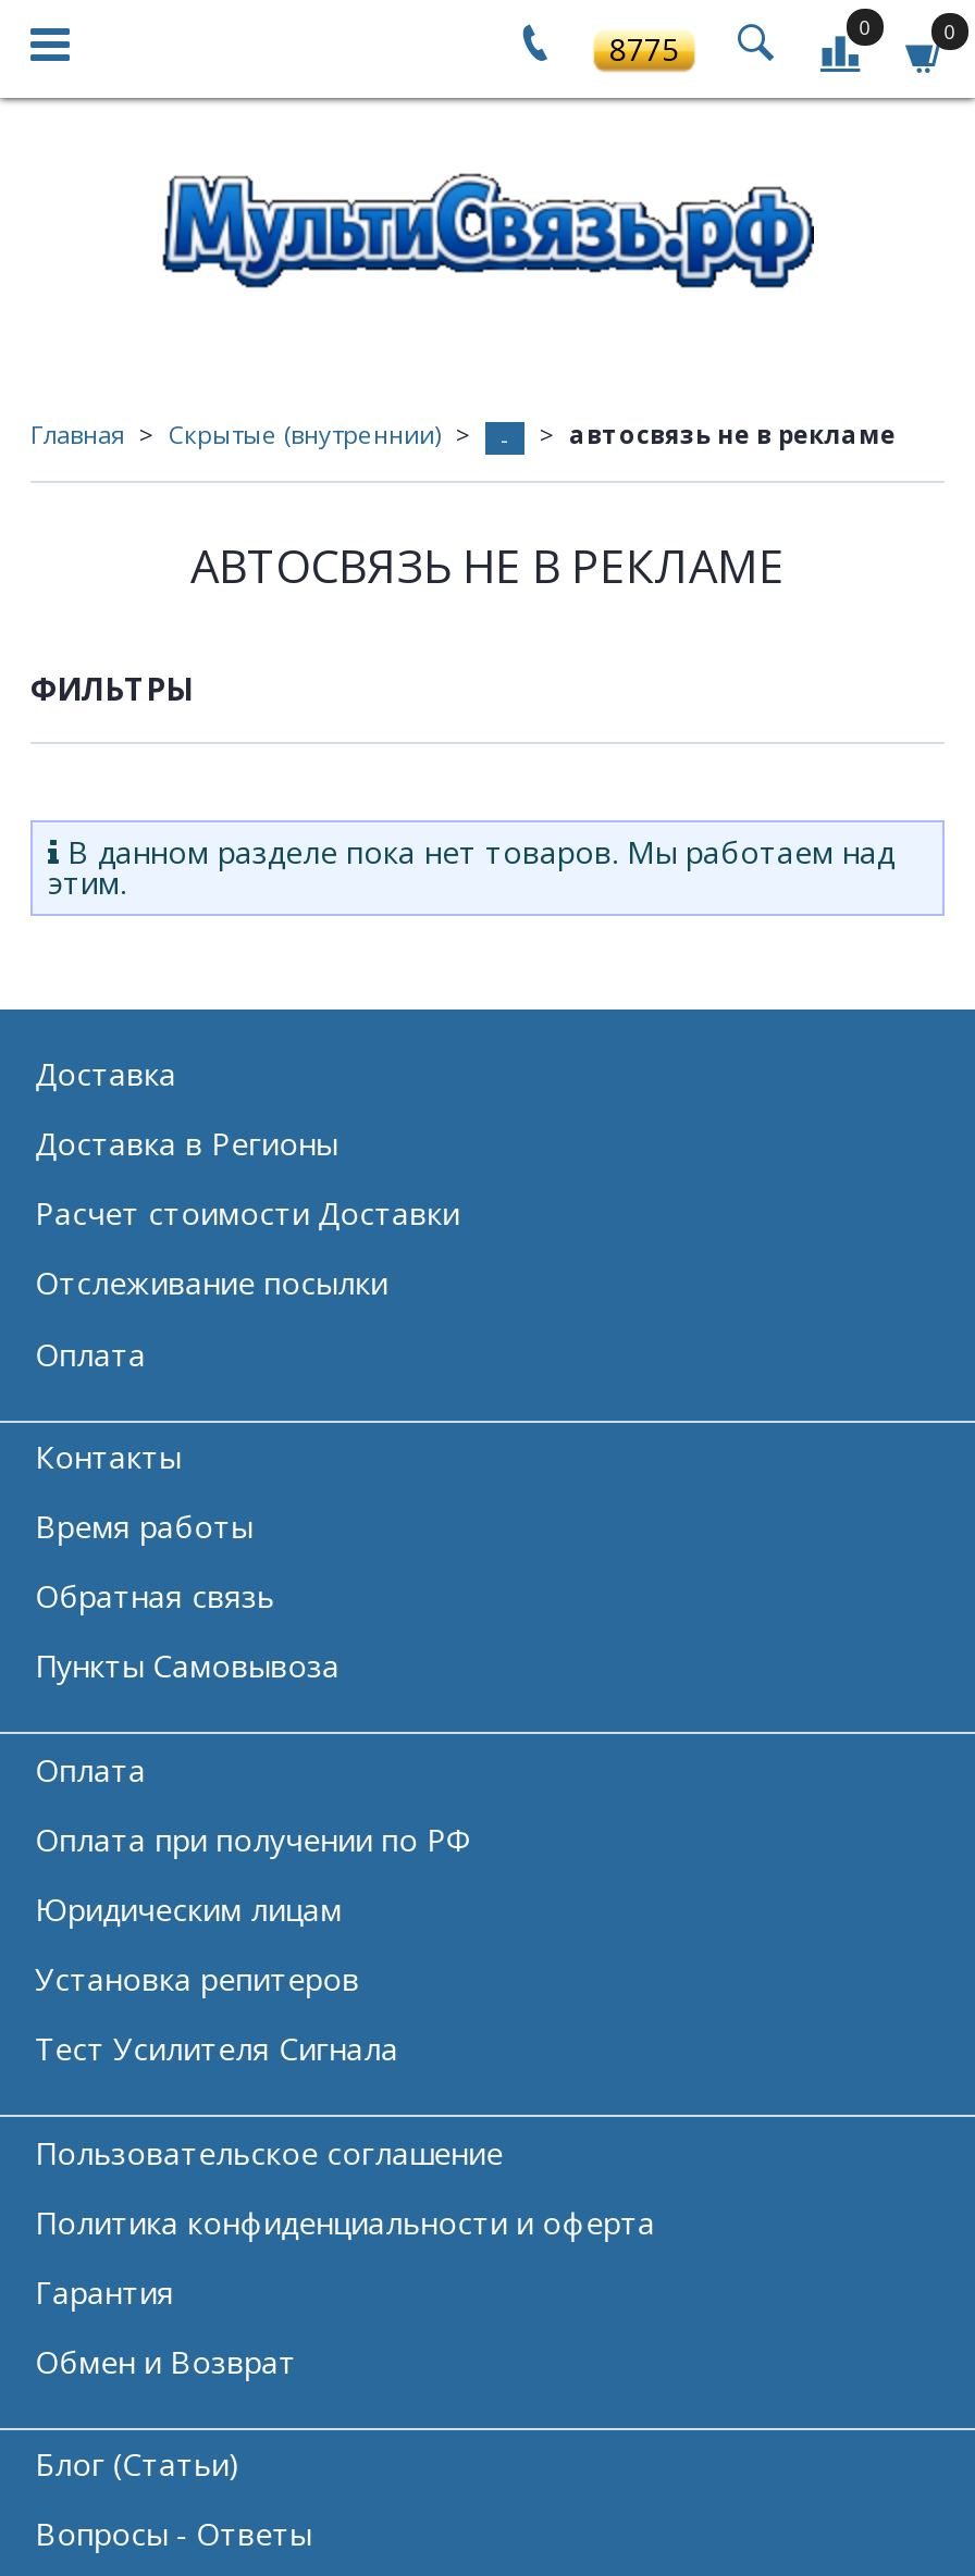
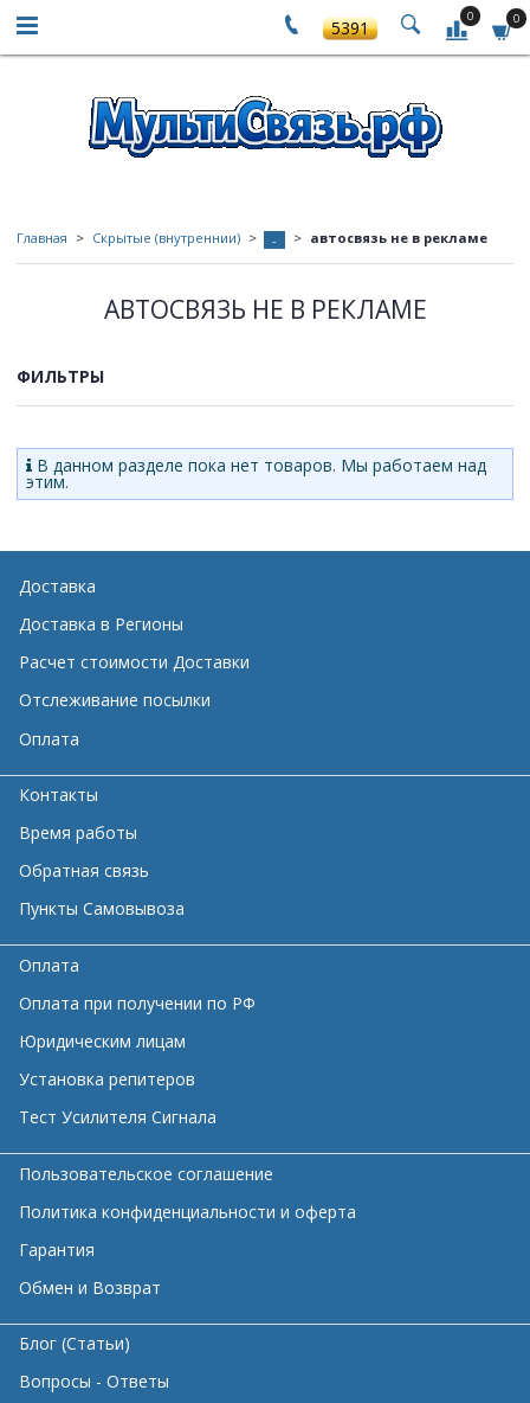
- 8775
+ 5391
